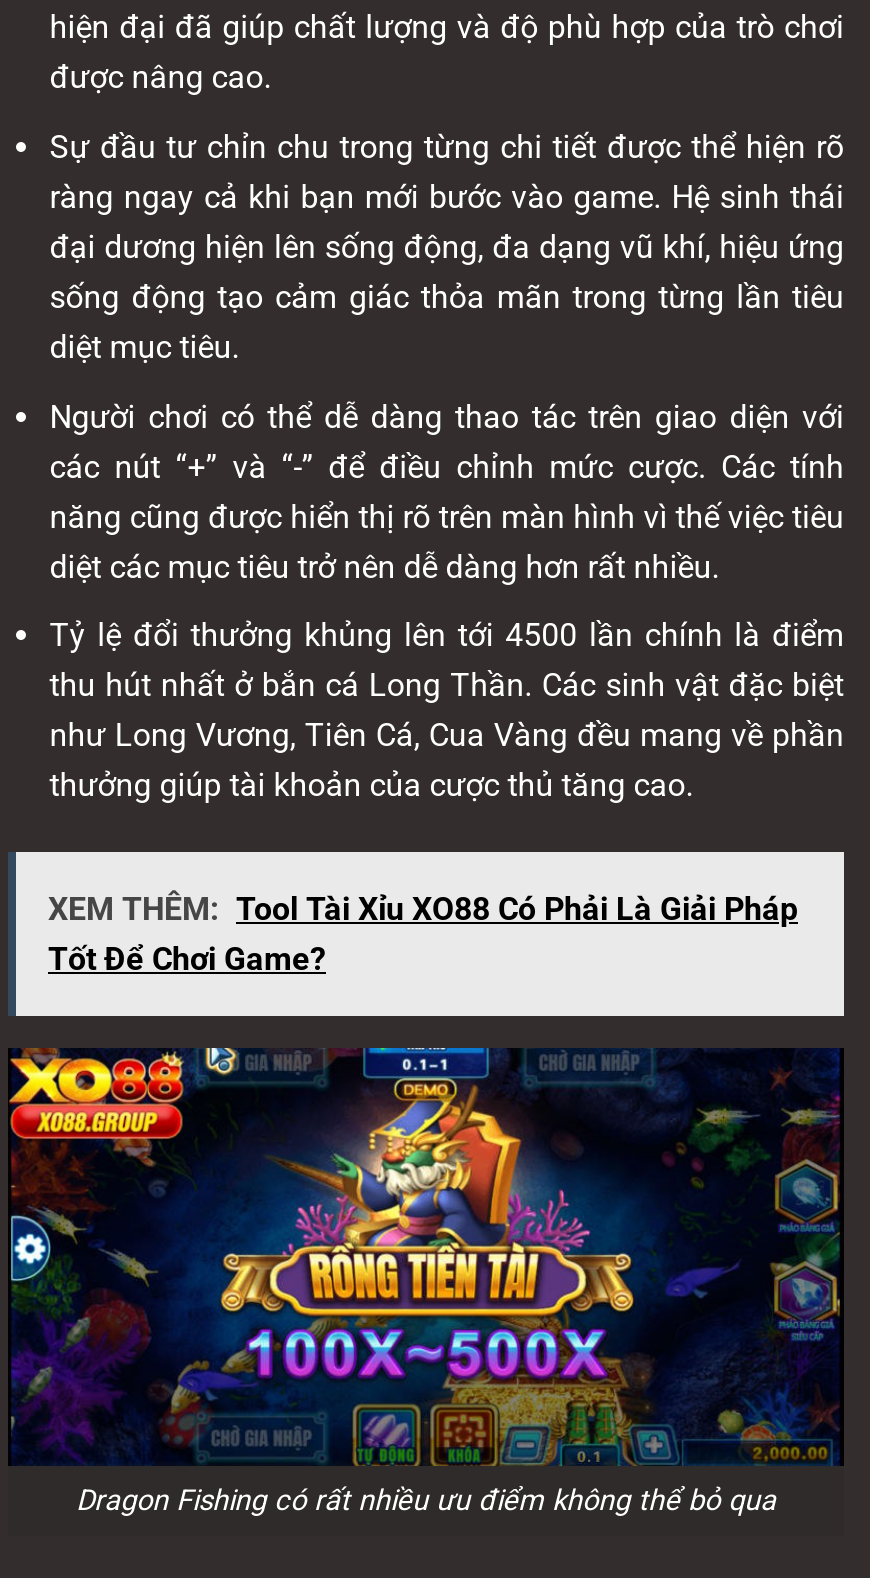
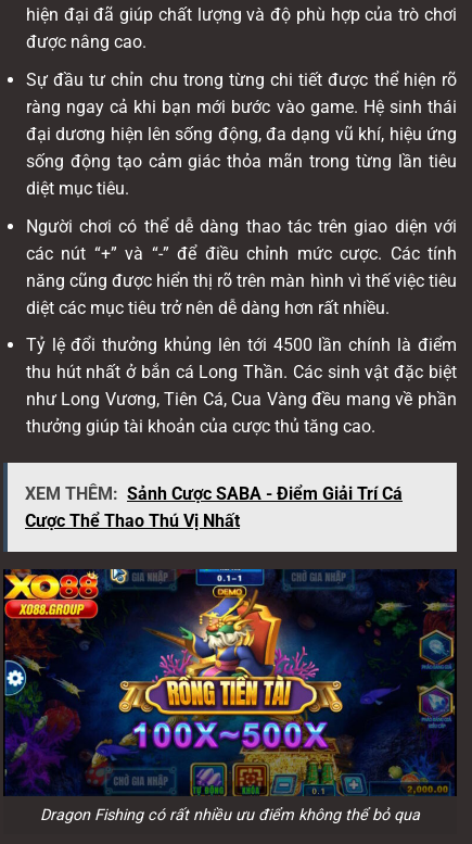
- XEM THÊM: Tool Tài Xỉu XO88 Có Phải Là Giải Pháp
- Tốt Để Chơi Game?
+ XEM THÊM: Sảnh Cược SABA - Điểm Giải Trí Cá
+ Cược Thể Thao Thú Vị Nhất
